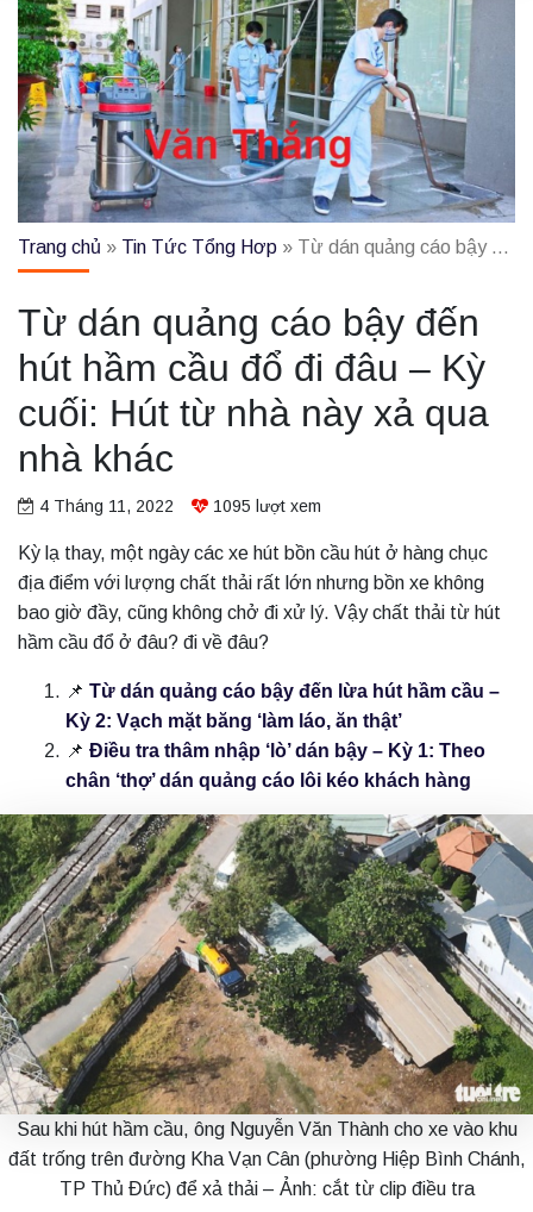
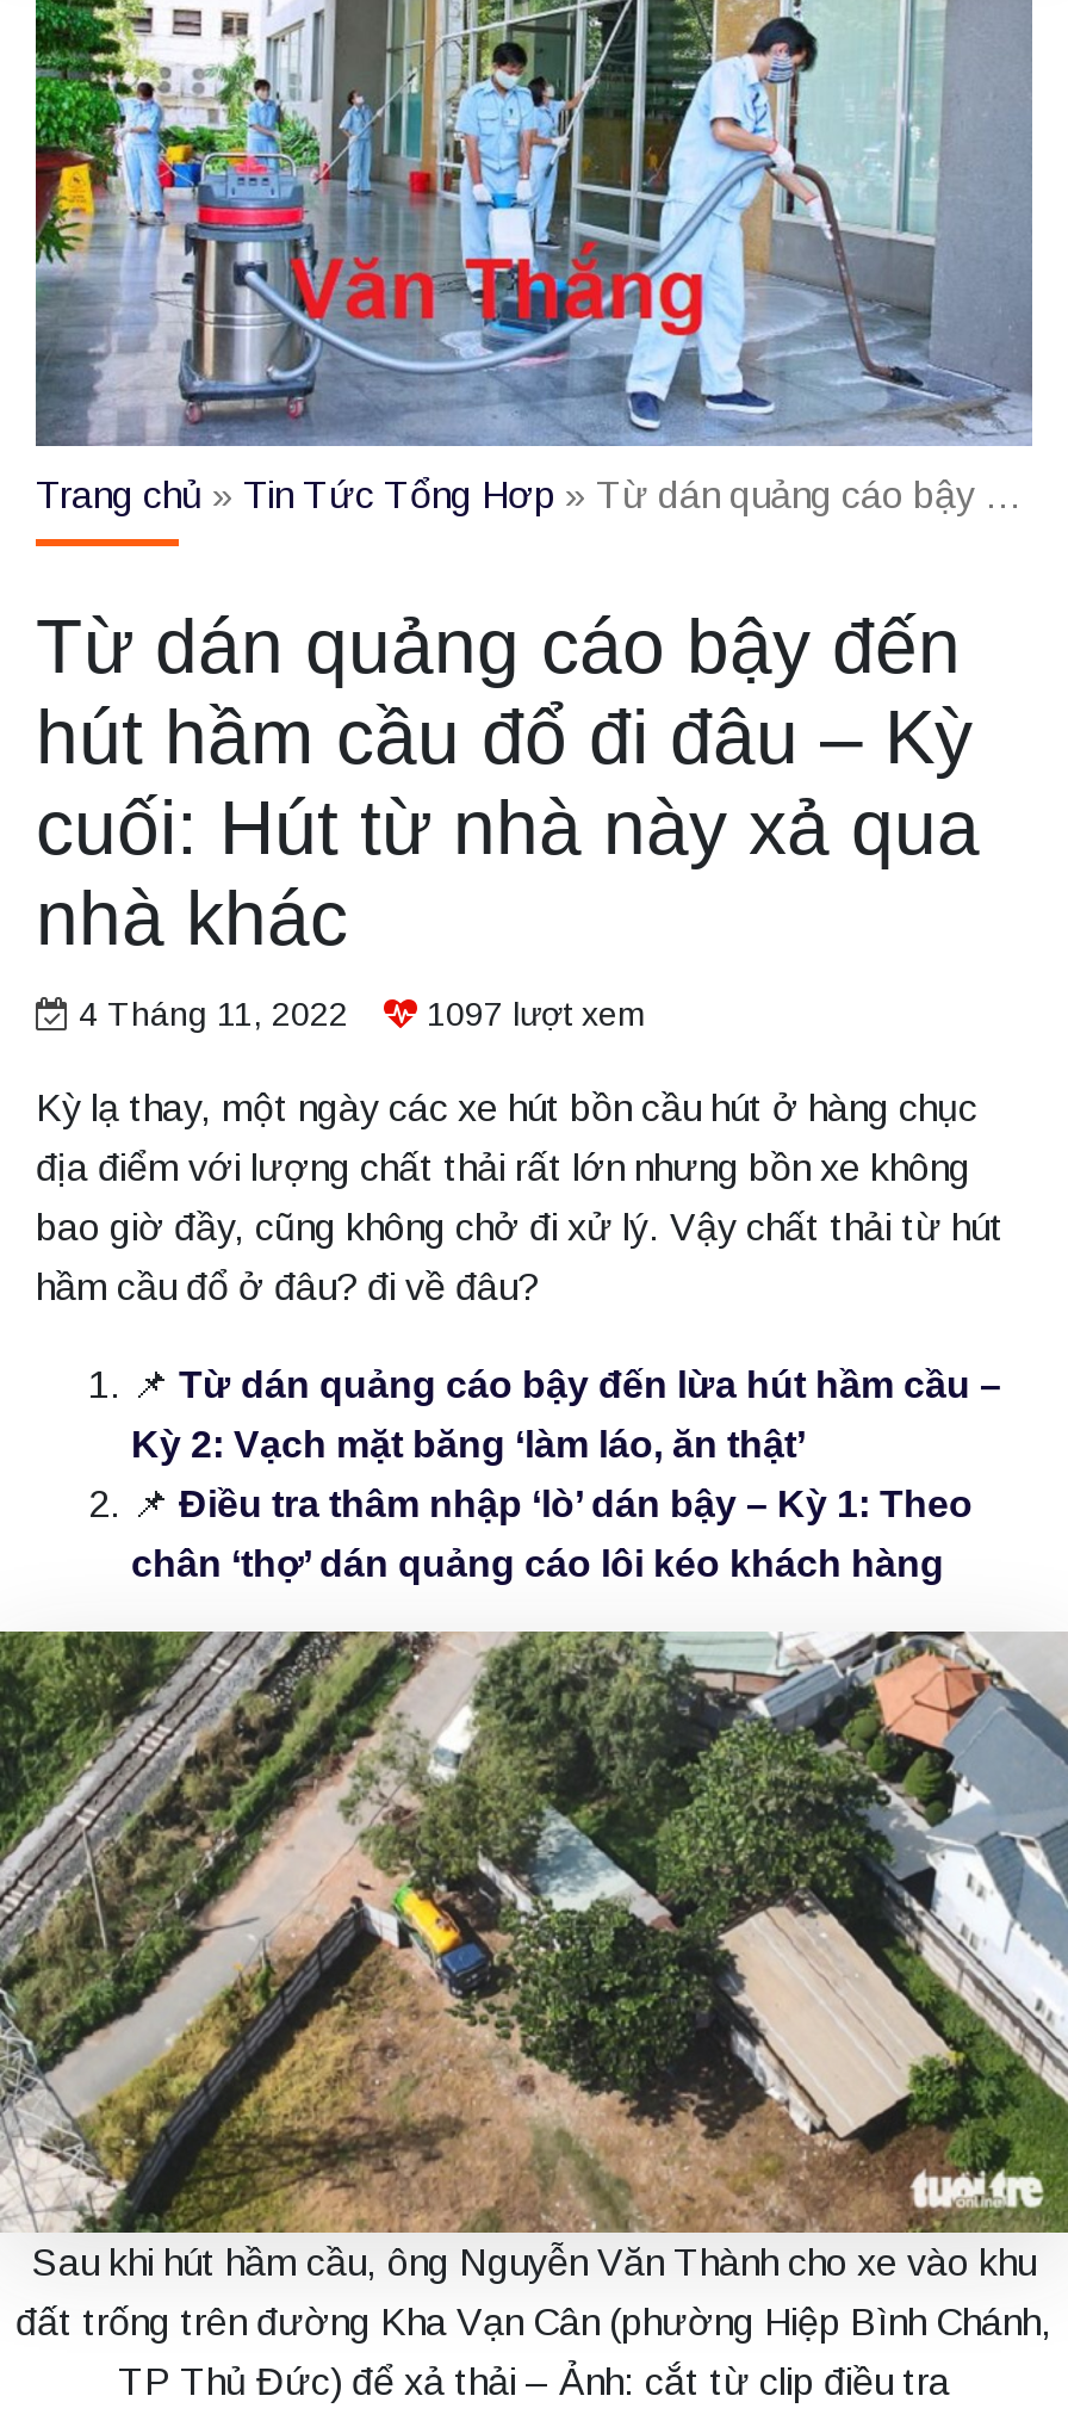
- 1095 lượt xem
+ 1097 lượt xem
